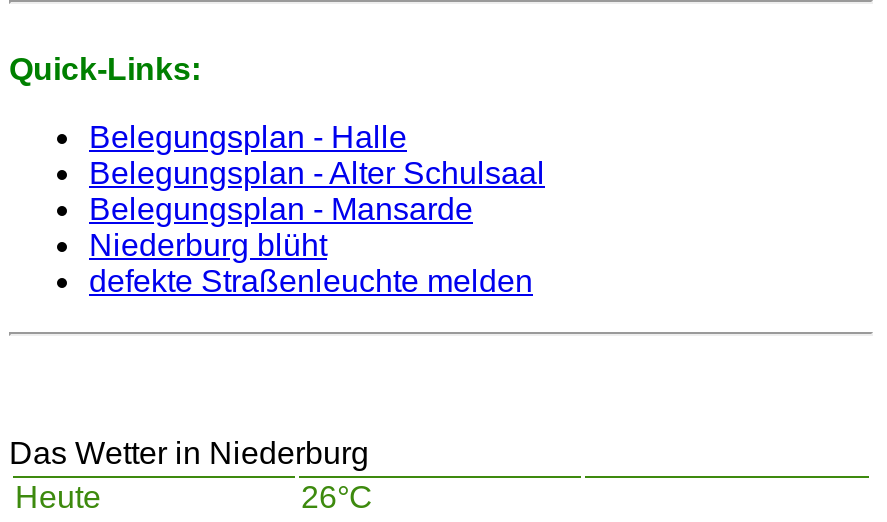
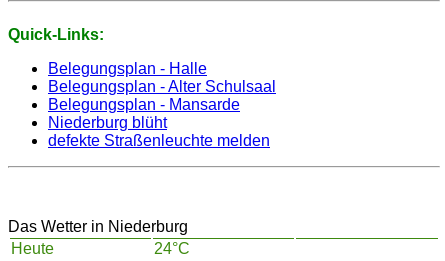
- 26°C
+ 24°C
